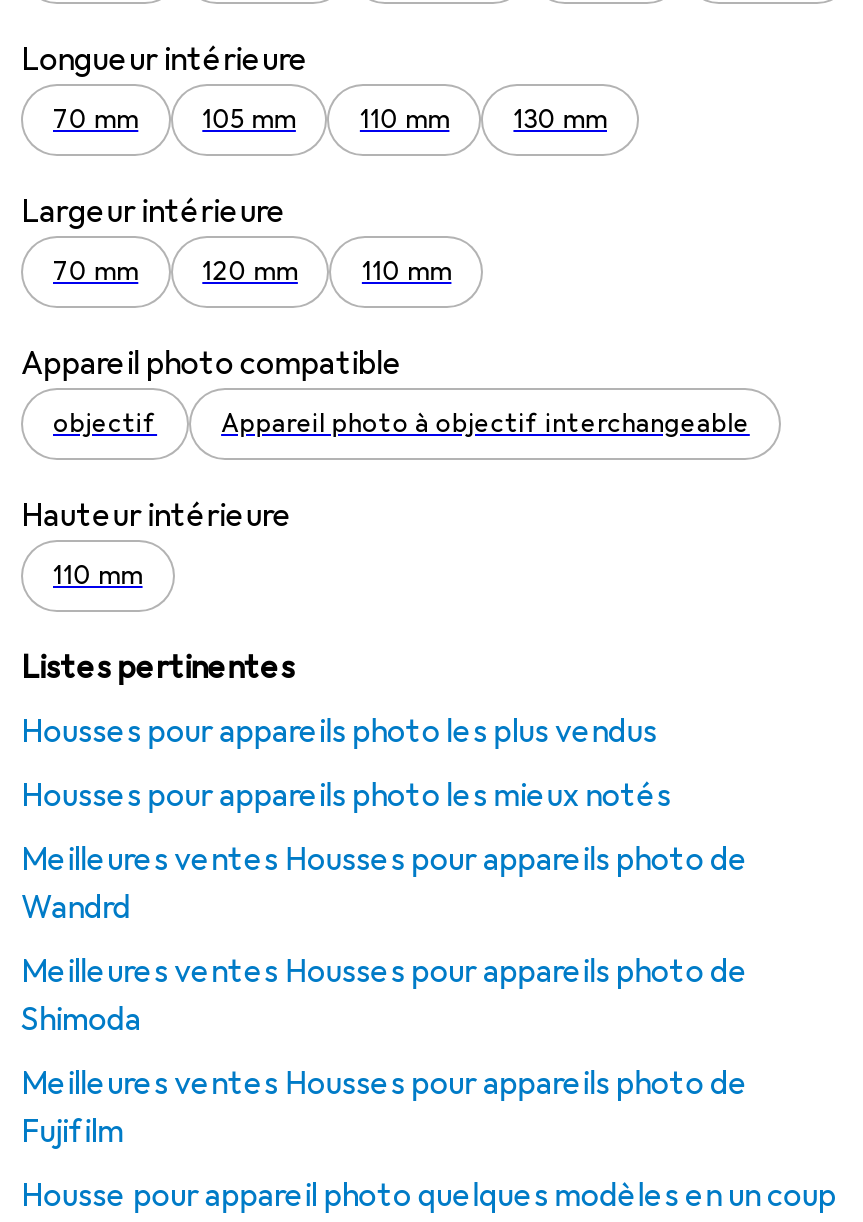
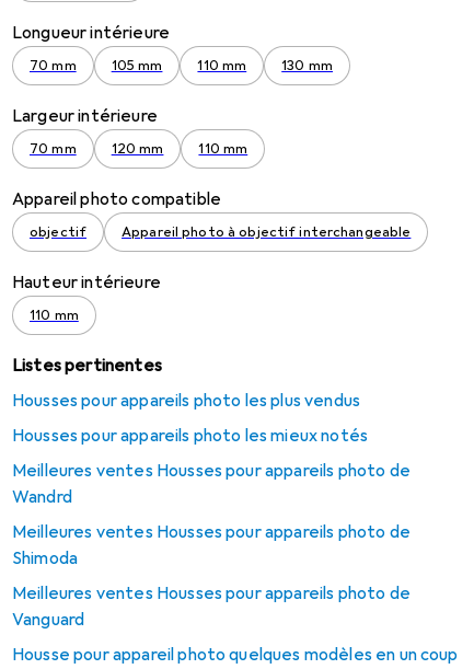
- Fujifilm
+ Vanguard
